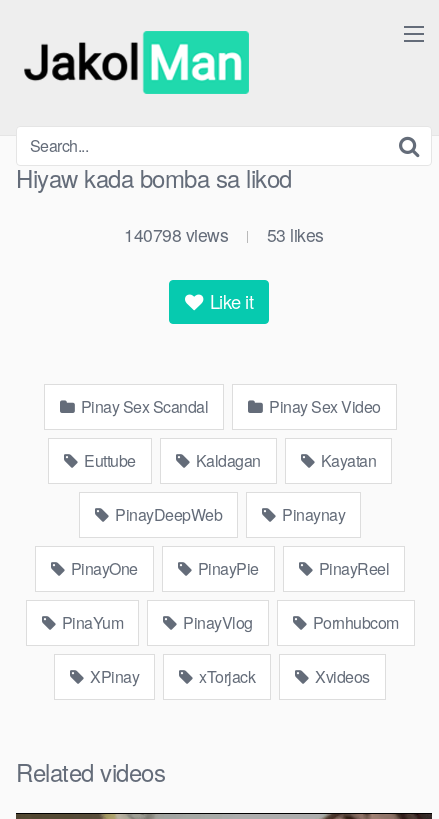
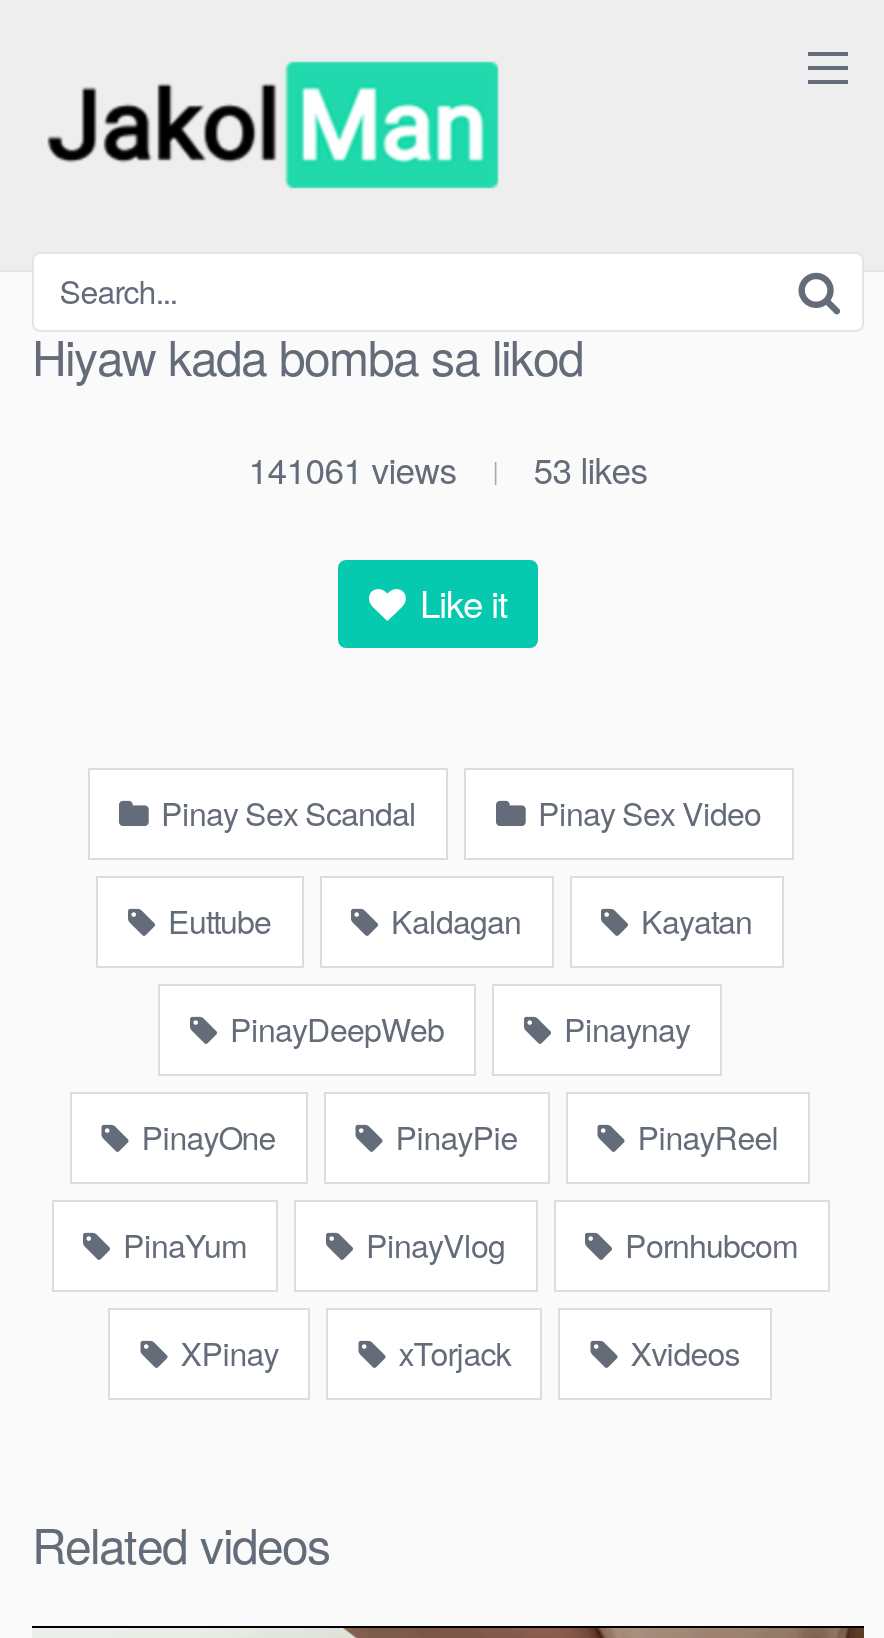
- 140798 views
+ 141061 views
